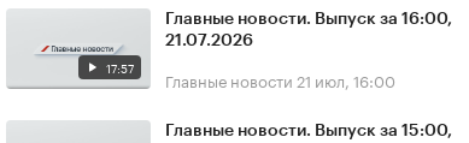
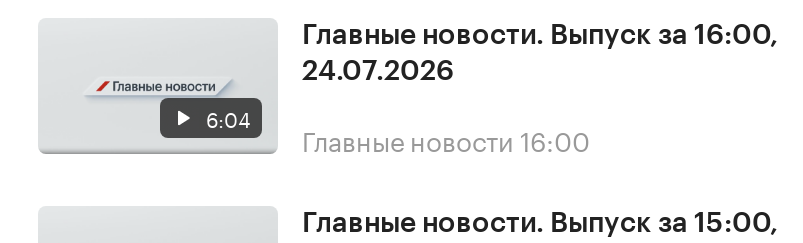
- 21.07.2026
+ 24.07.2026

- 17:57
+ 6:04

- Главные новости 21 июл, 16:00
+ Главные новости 16:00
